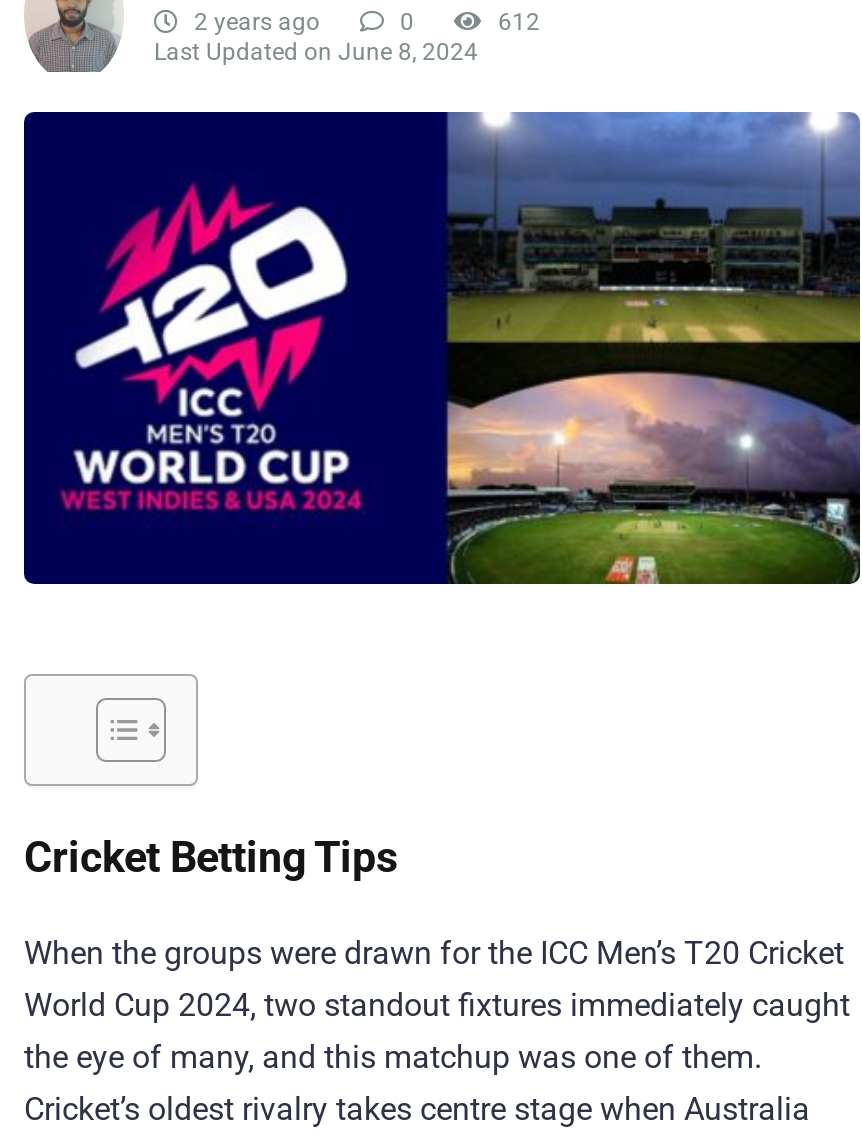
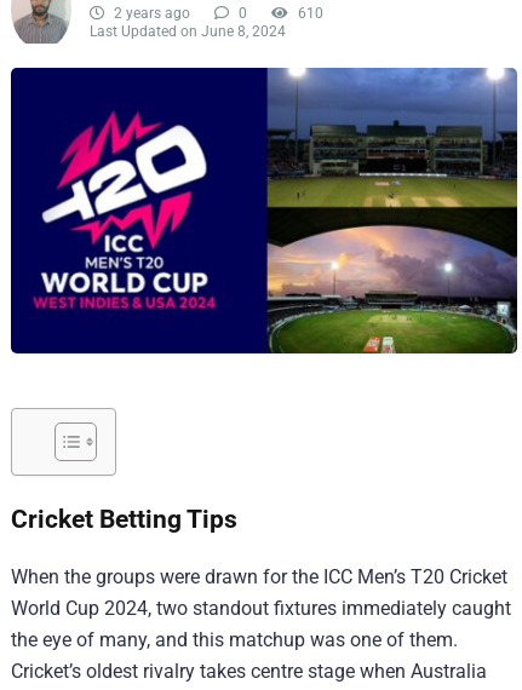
- 612
+ 610
